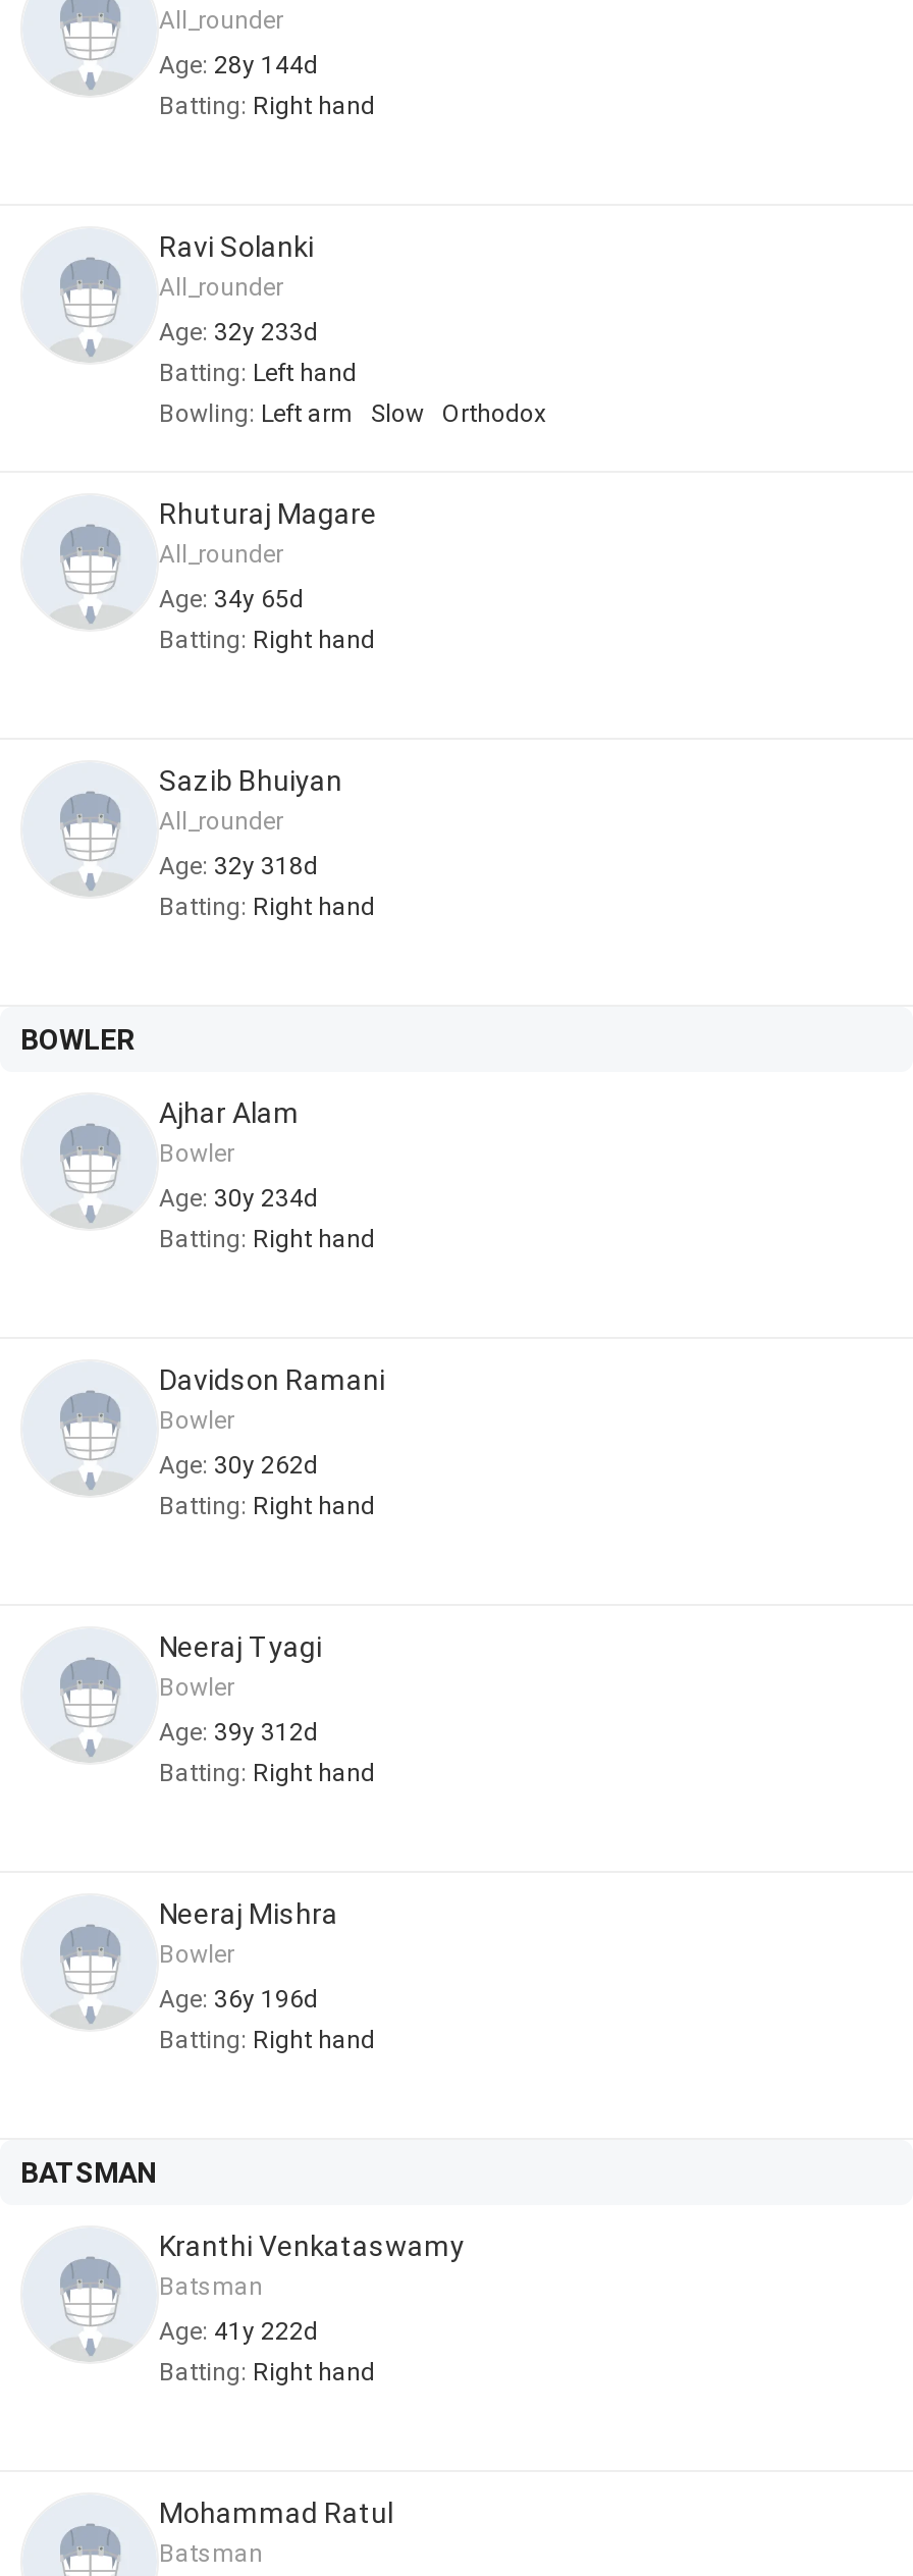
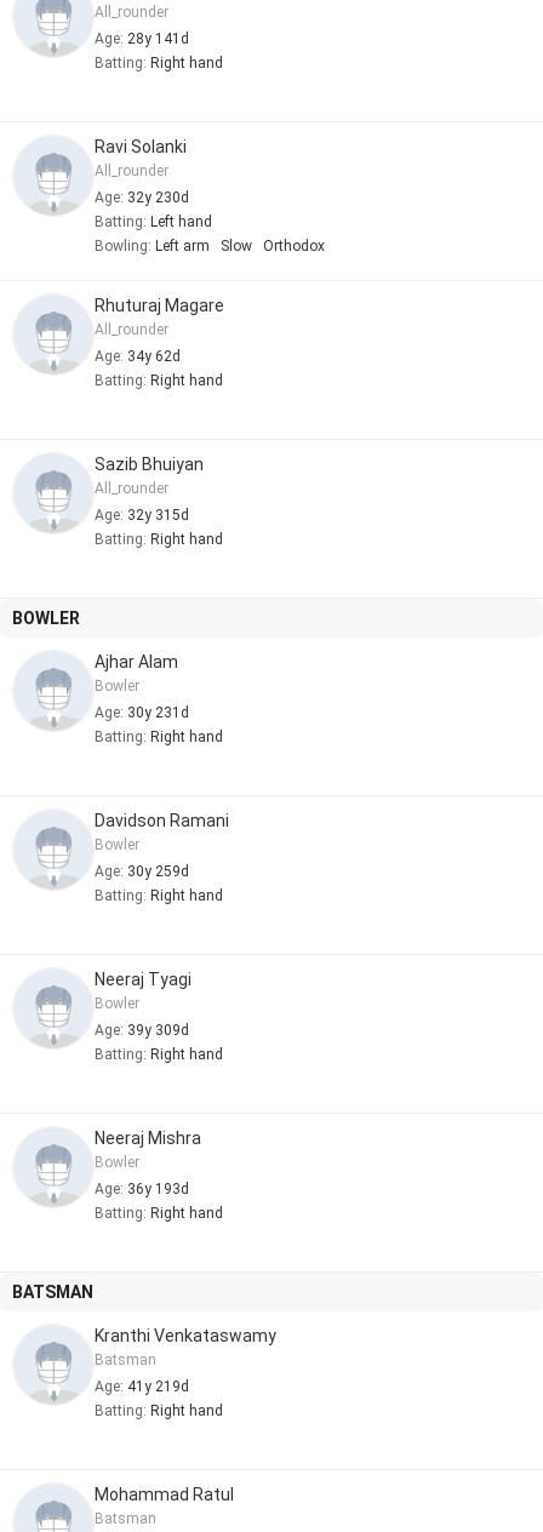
- Age: 28y 144d
+ Age: 28y 141d

- Age: 32y 233d
+ Age: 32y 230d

- Age: 34y 65d
+ Age: 34y 62d

- Age: 32y 318d
+ Age: 32y 315d

- Age: 30y 234d
+ Age: 30y 231d

- Age: 30y 262d
+ Age: 30y 259d

- Age: 39y 312d
+ Age: 39y 309d

- Age: 36y 196d
+ Age: 36y 193d

- Age: 41y 222d
+ Age: 41y 219d
